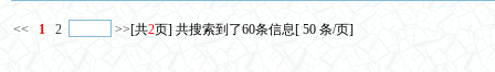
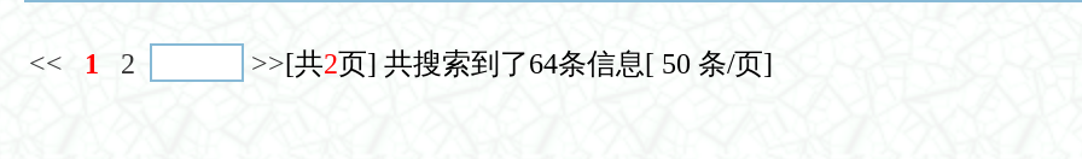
- >>[共2页] 共搜索到了60条信息[ 50 条/页]
+ >>[共2页] 共搜索到了64条信息[ 50 条/页]
